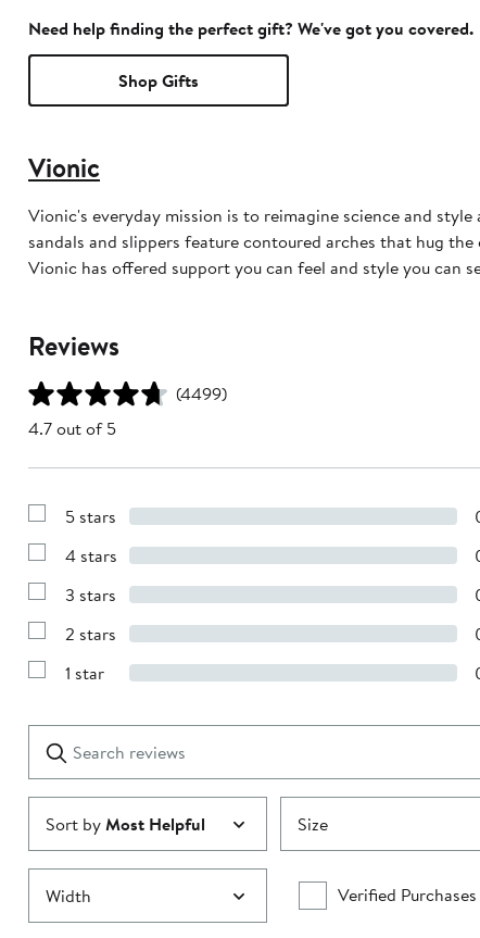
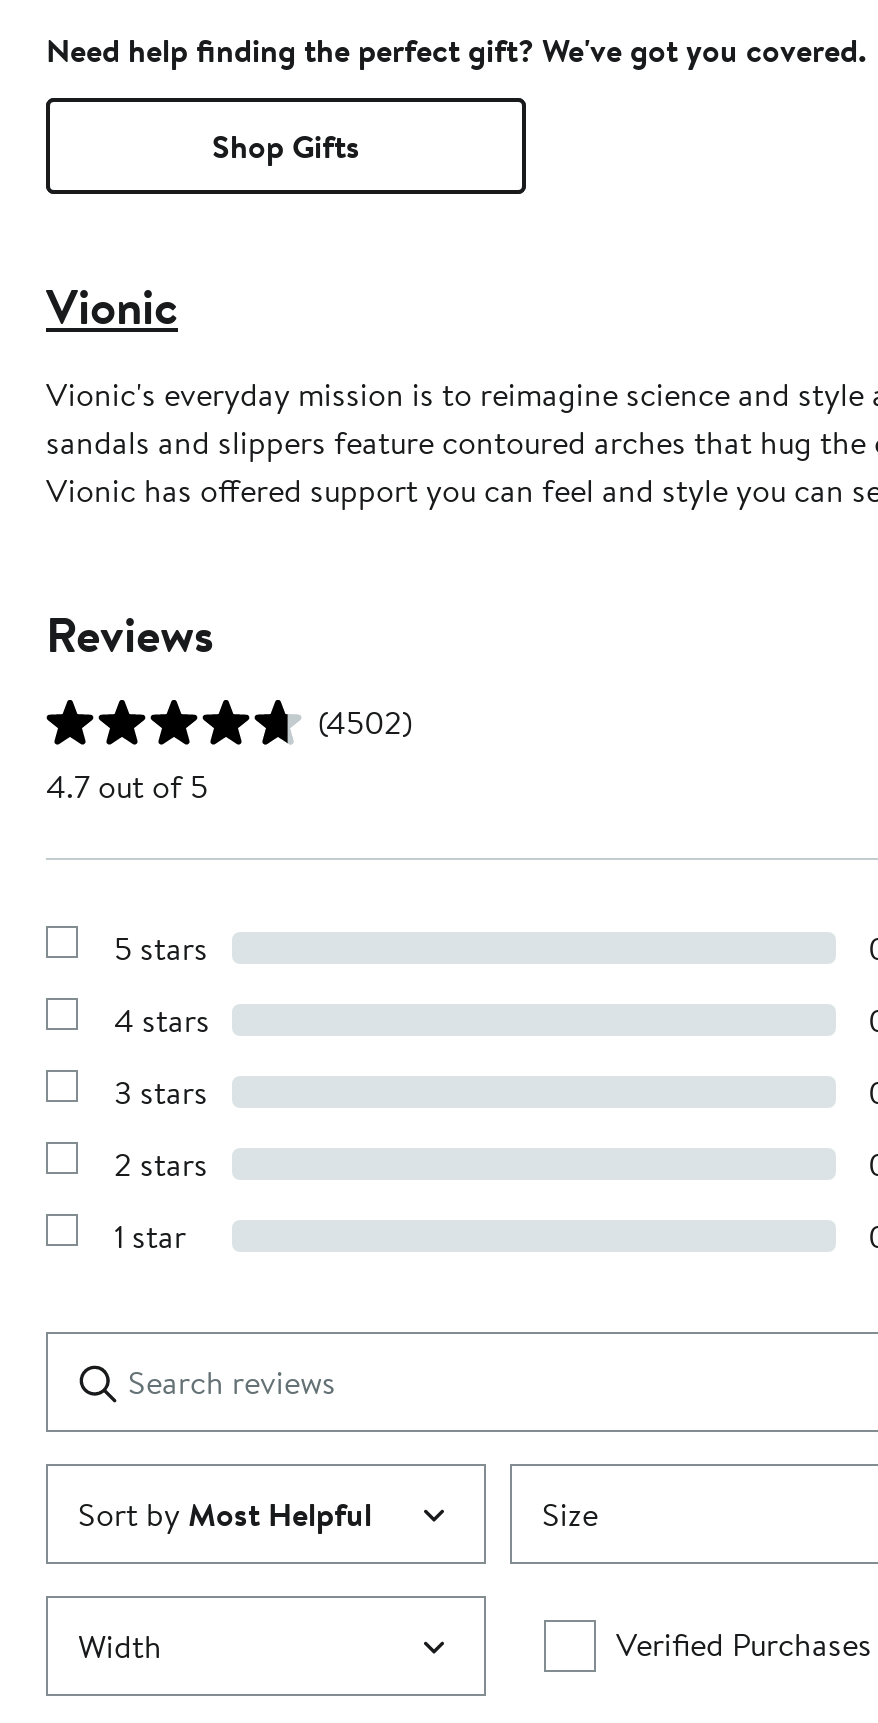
- (4499)
+ (4502)
